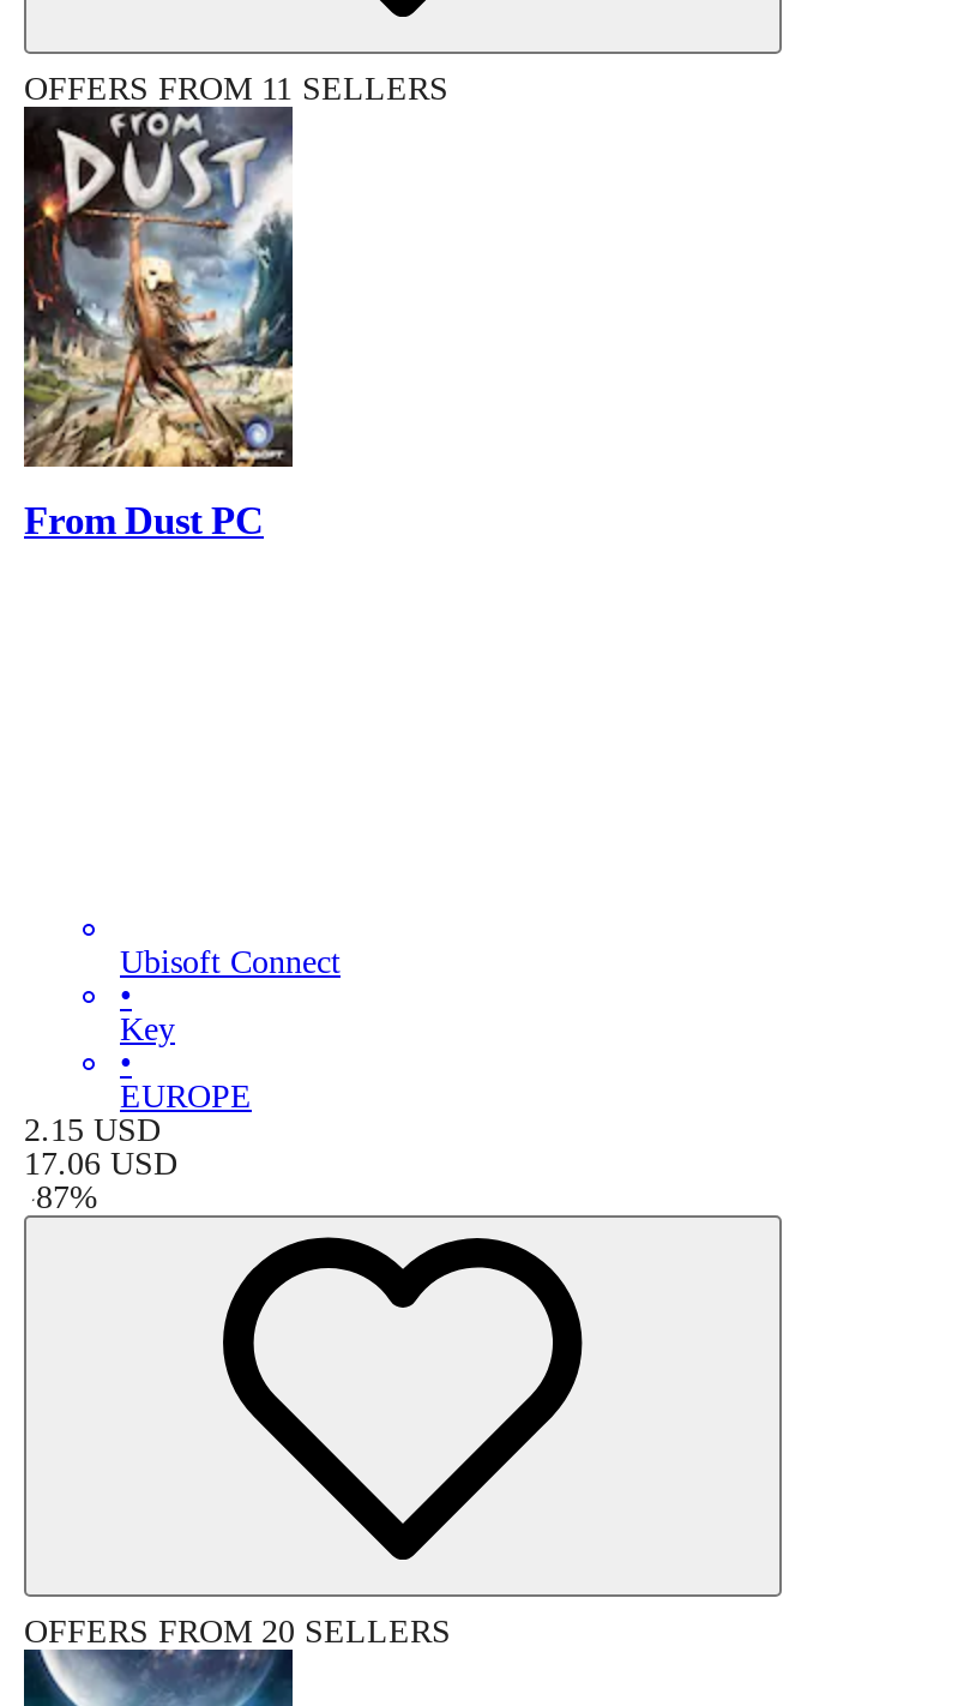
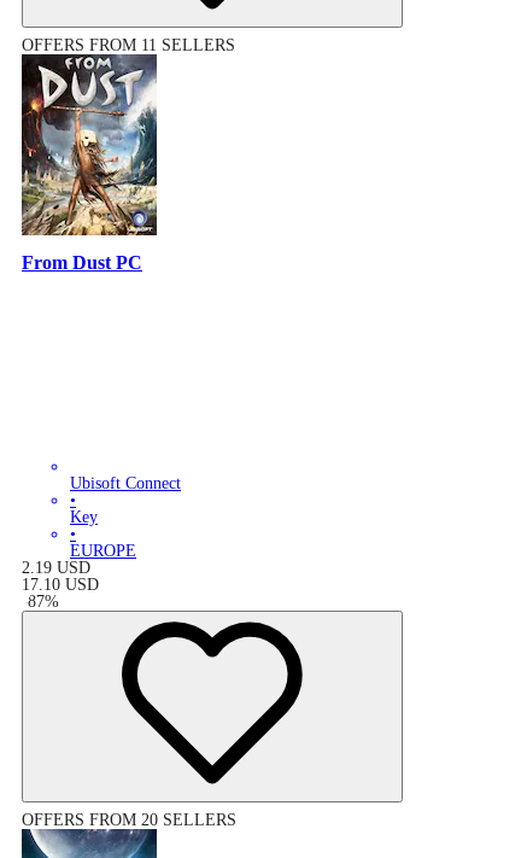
- 2.15 USD
+ 2.19 USD

- 17.06 USD
+ 17.10 USD
